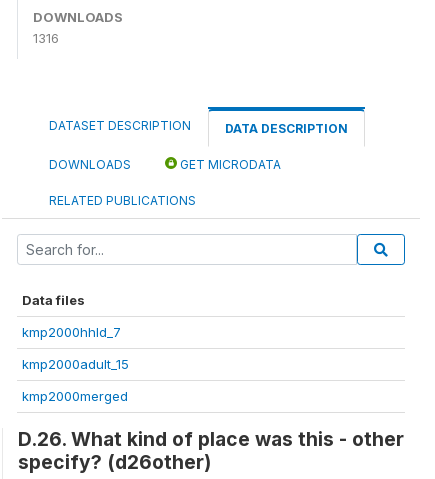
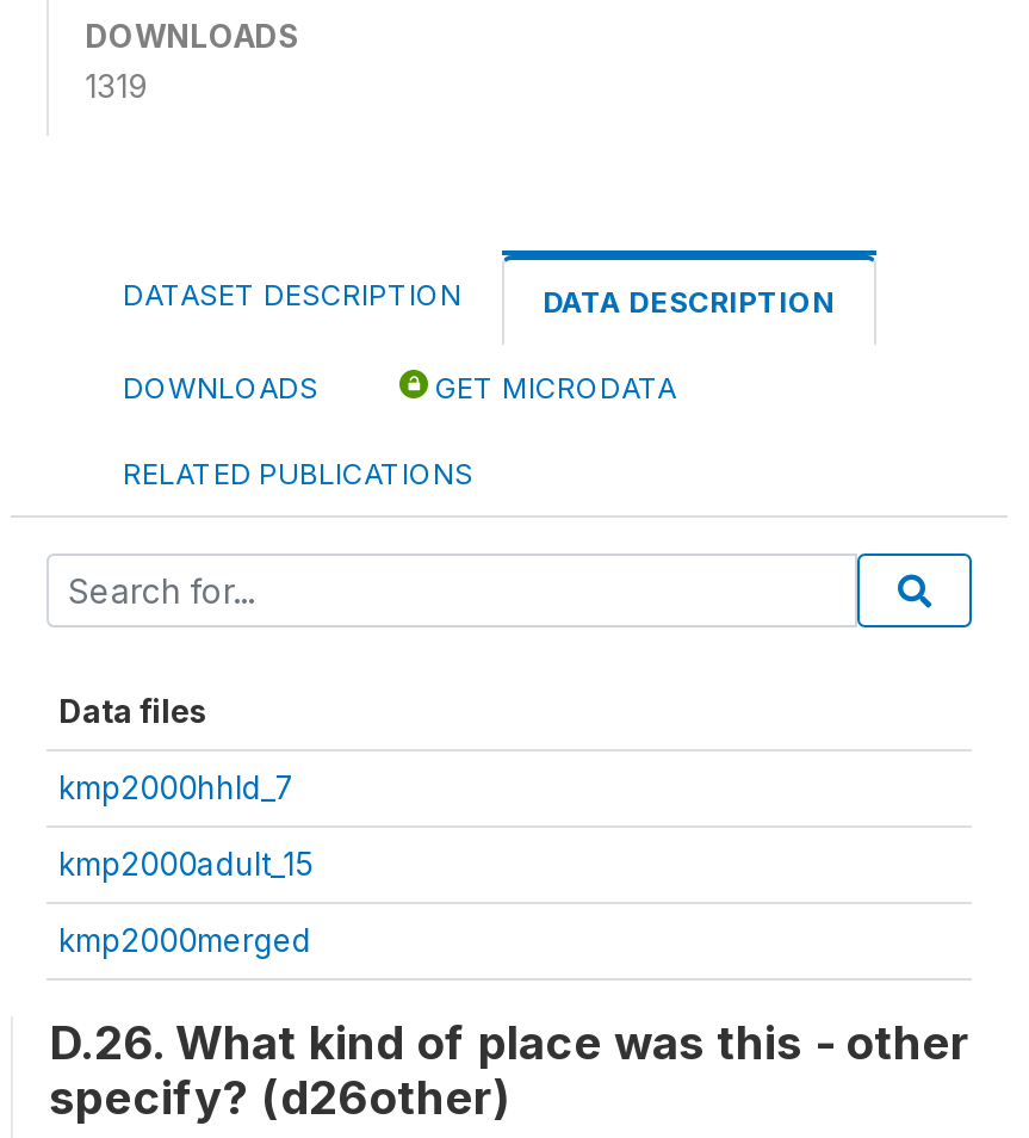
- 1316
+ 1319
